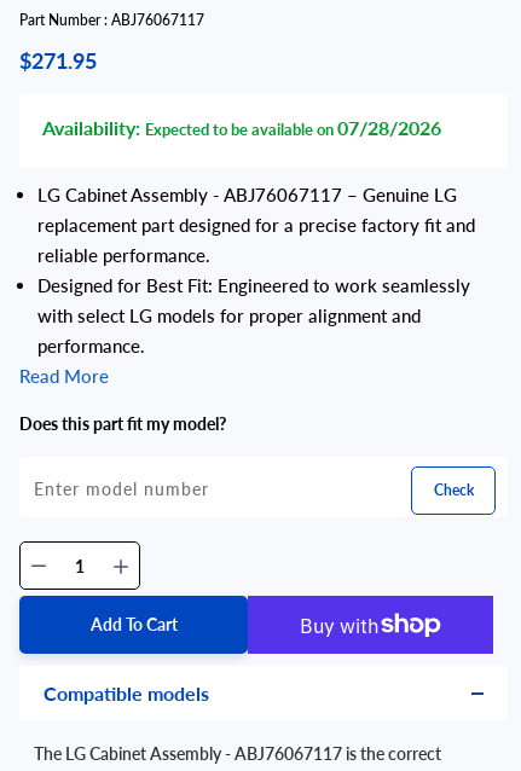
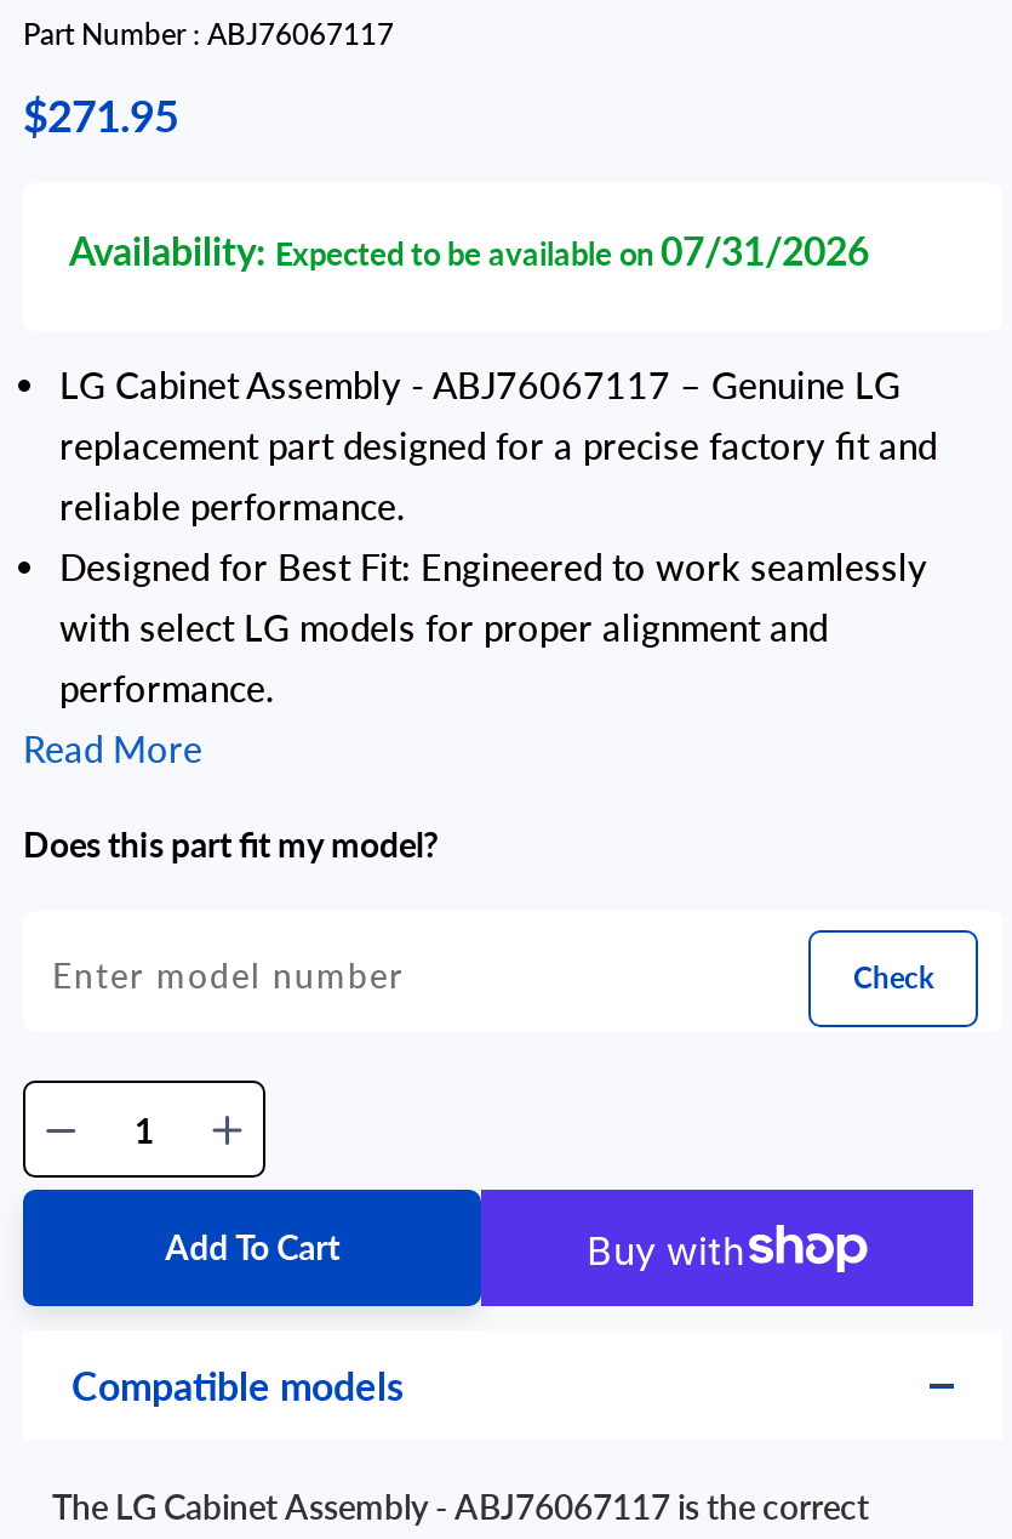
- Availability: Expected to be available on 07/28/2026
+ Availability: Expected to be available on 07/31/2026
